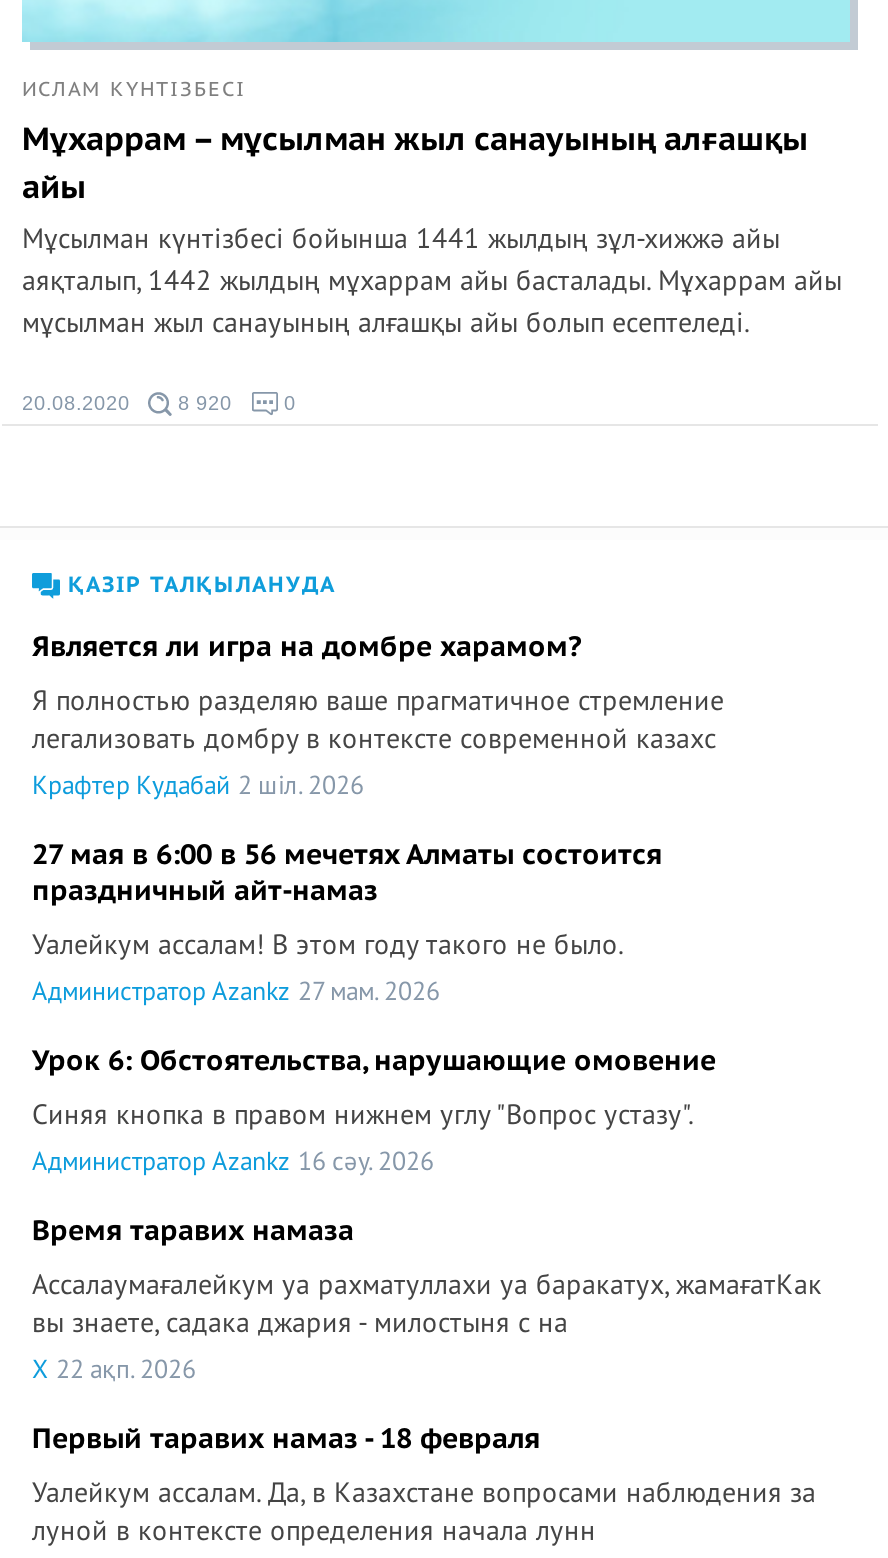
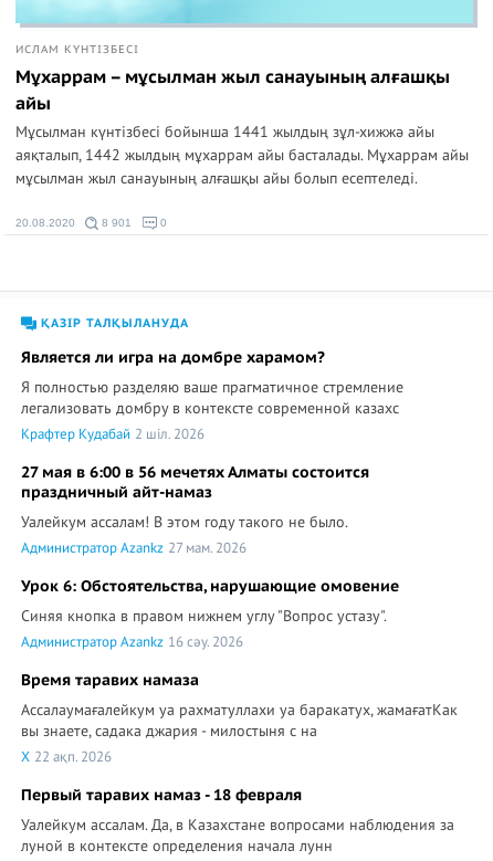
- 20.08.2020 8 920
+ 20.08.2020 8 901
